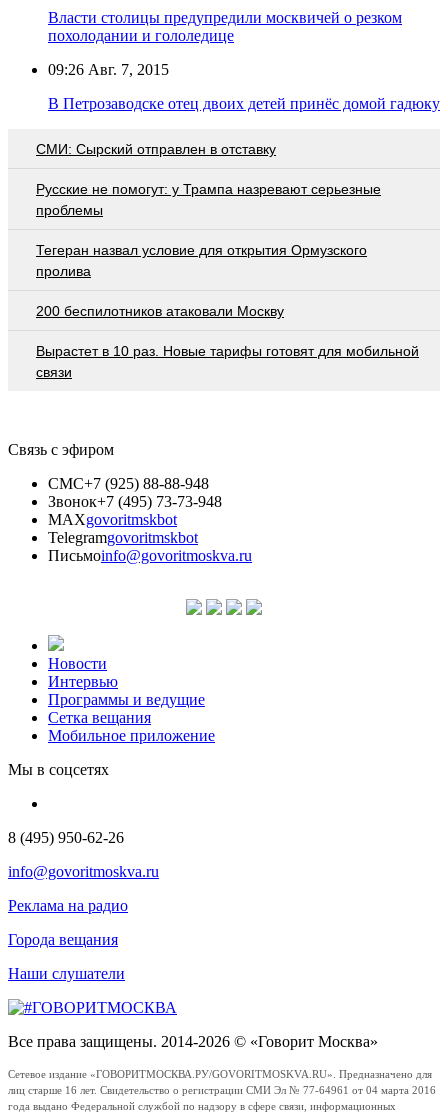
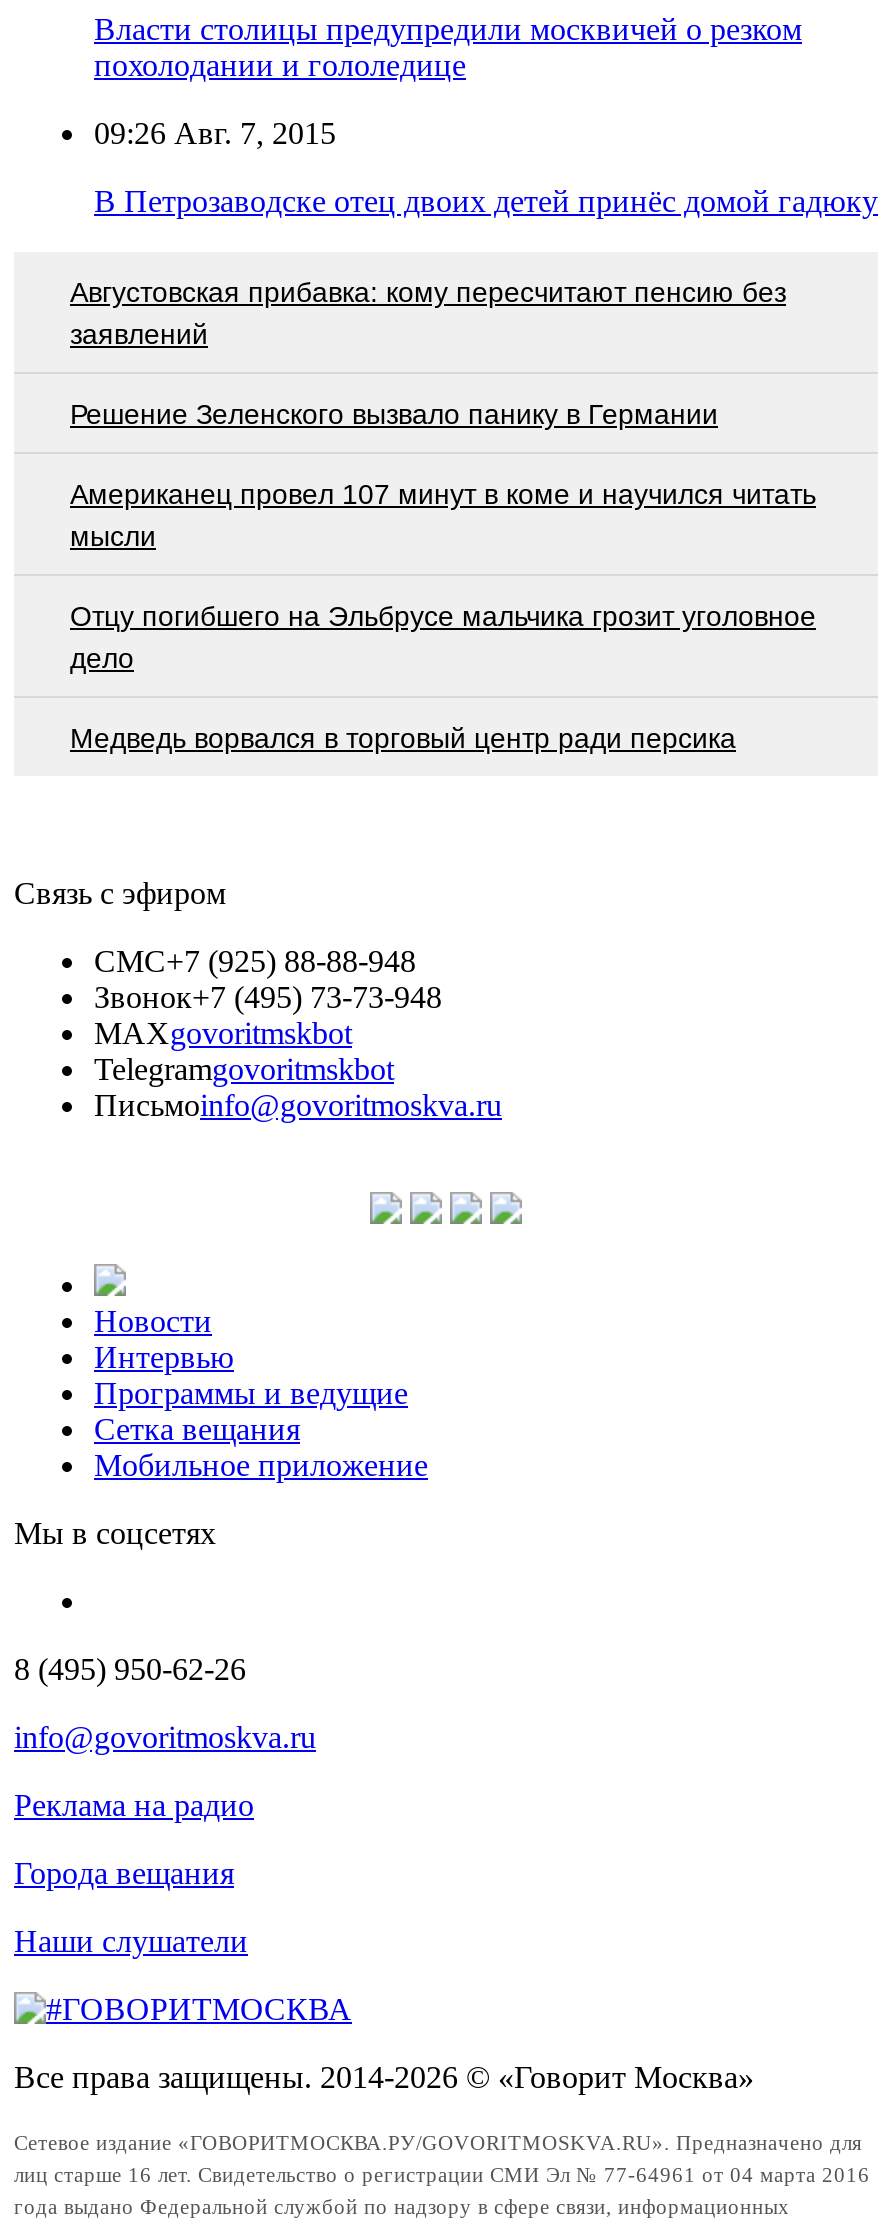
- СМИ: Сырский отправлен в отставку
+ Августовская прибавка: кому пересчитают пенсию без
+ заявлений

- Русские не помогут: у Трампа назревают серьезные
- проблемы
+ Решение Зеленского вызвало панику в Германии

- Тегеран назвал условие для открытия Ормузского
- пролива
+ Американец провел 107 минут в коме и научился читать
+ мысли

- 200 беспилотников атаковали Москву
+ Отцу погибшего на Эльбрусе мальчика грозит уголовное
+ дело

- Вырастет в 10 раз. Новые тарифы готовят для мобильной
- связи
+ Медведь ворвался в торговый центр ради персика
